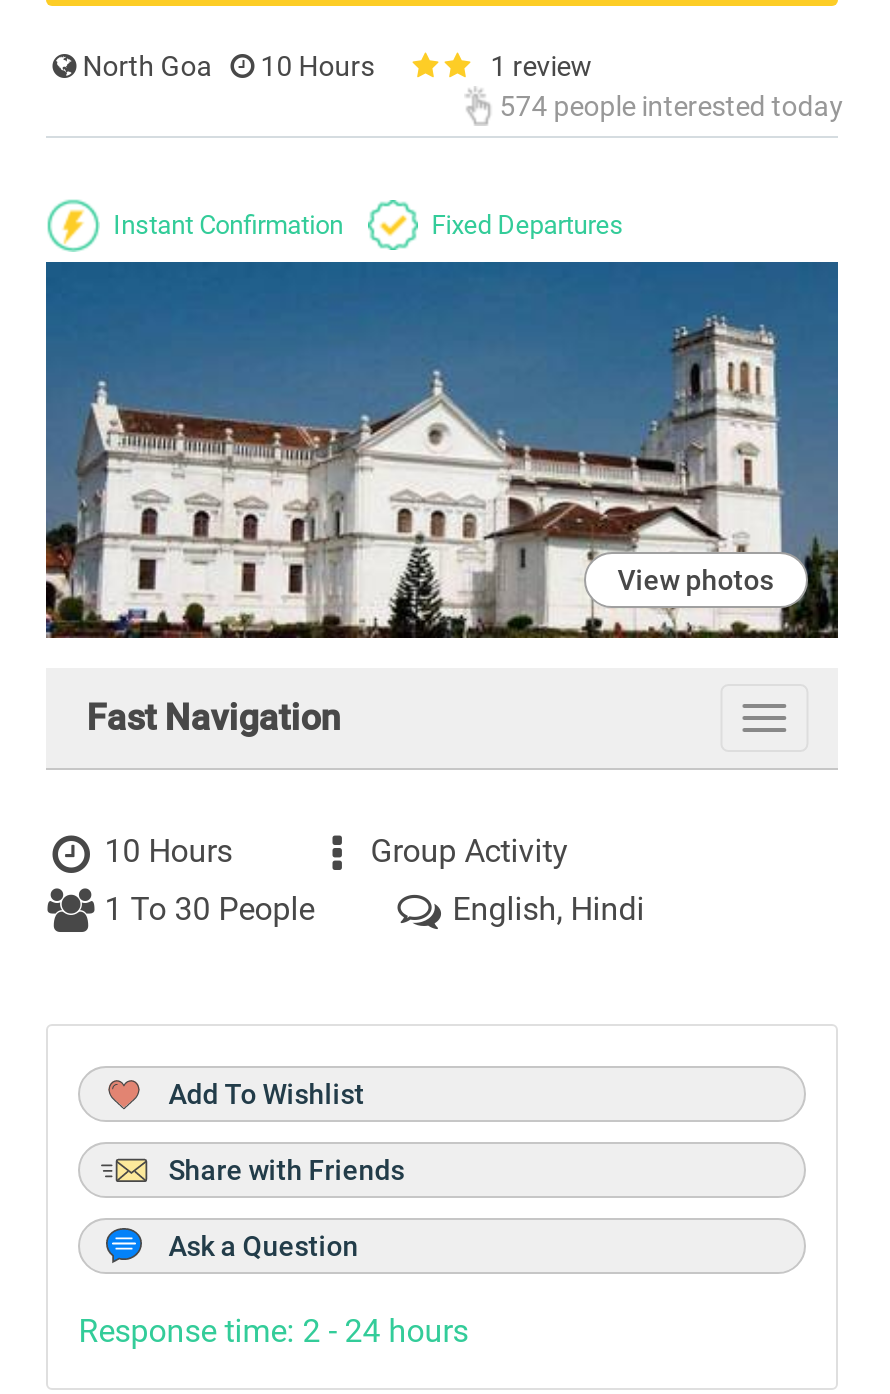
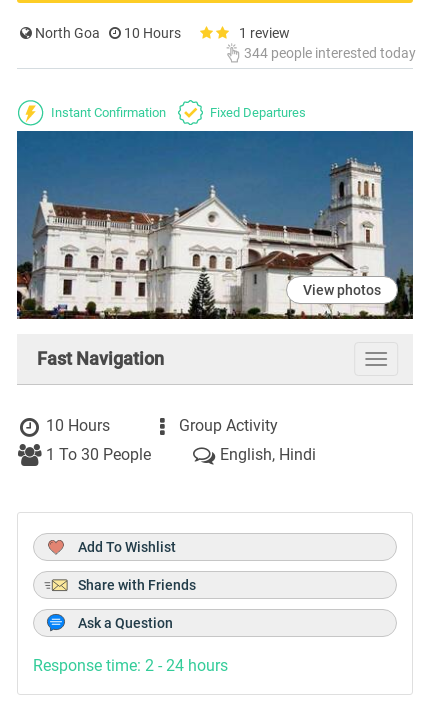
- 574 people interested today
+ 344 people interested today
